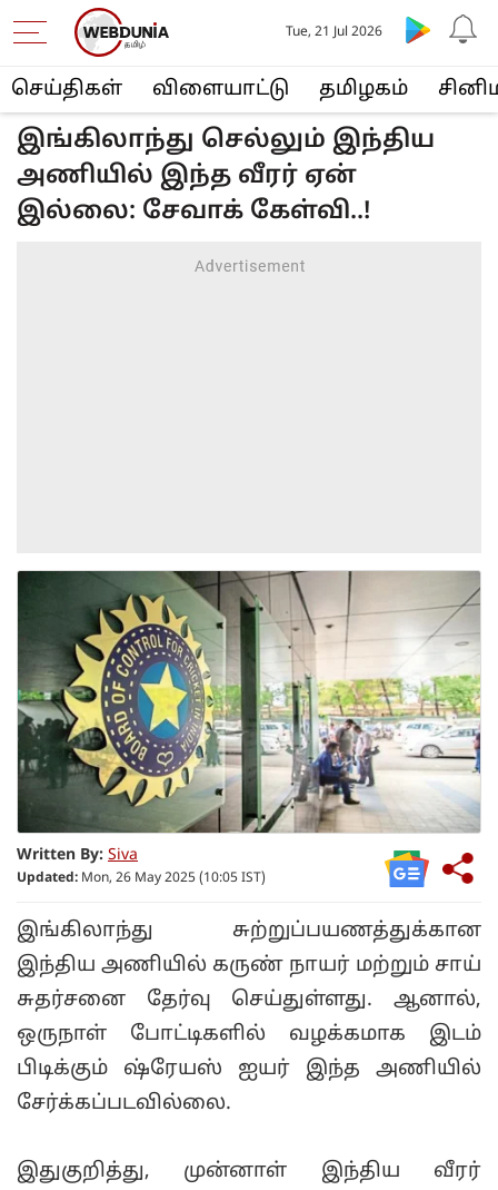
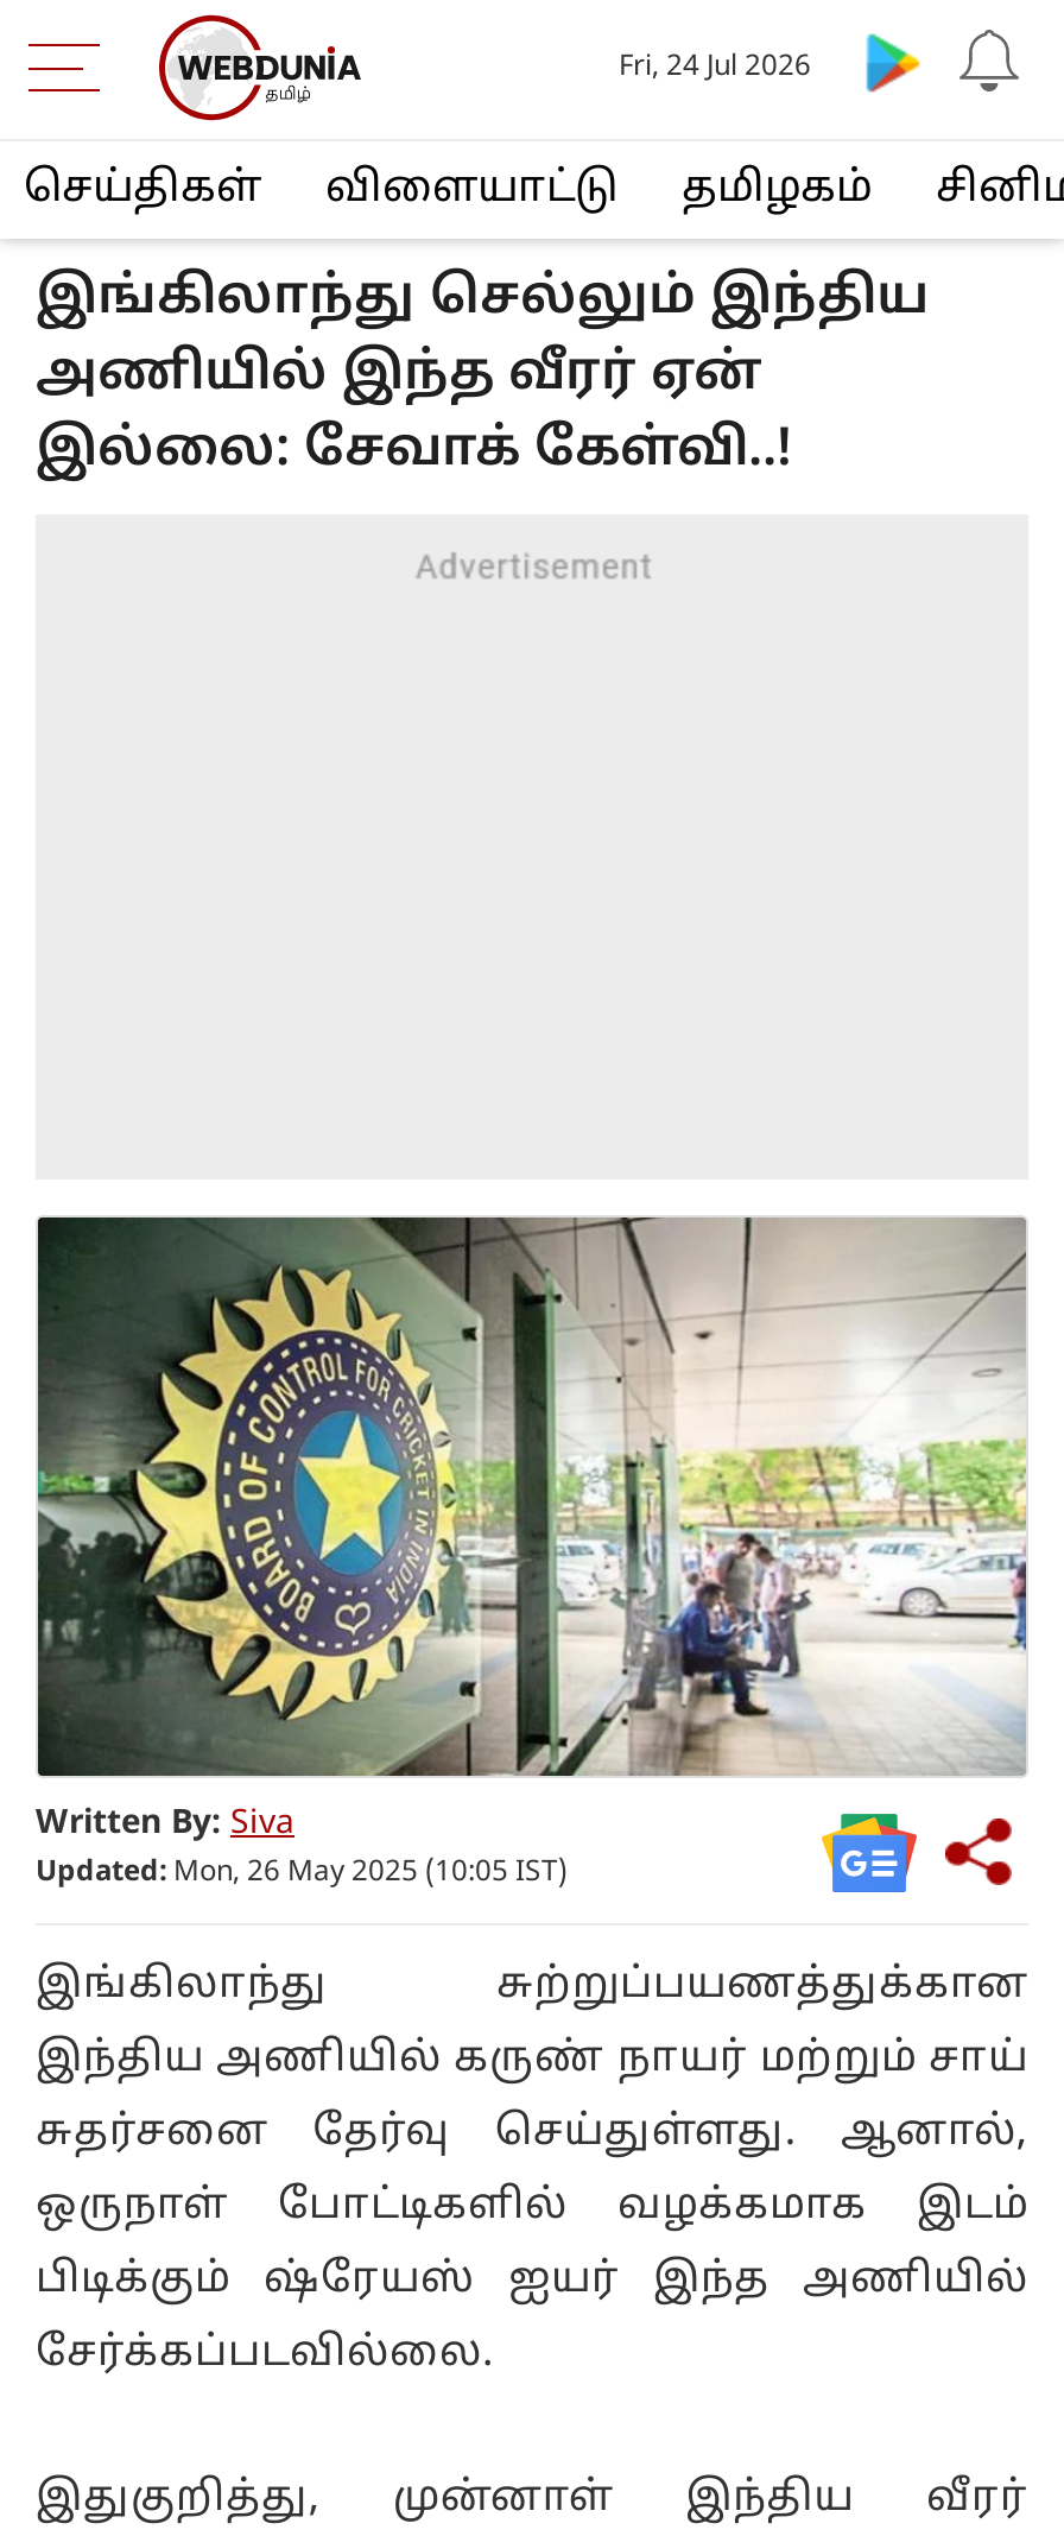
- Tue, 21 Jul 2026
+ Fri, 24 Jul 2026
